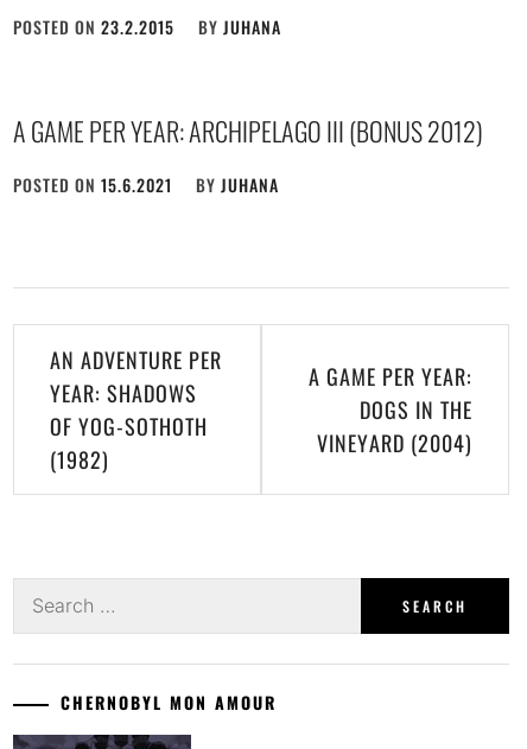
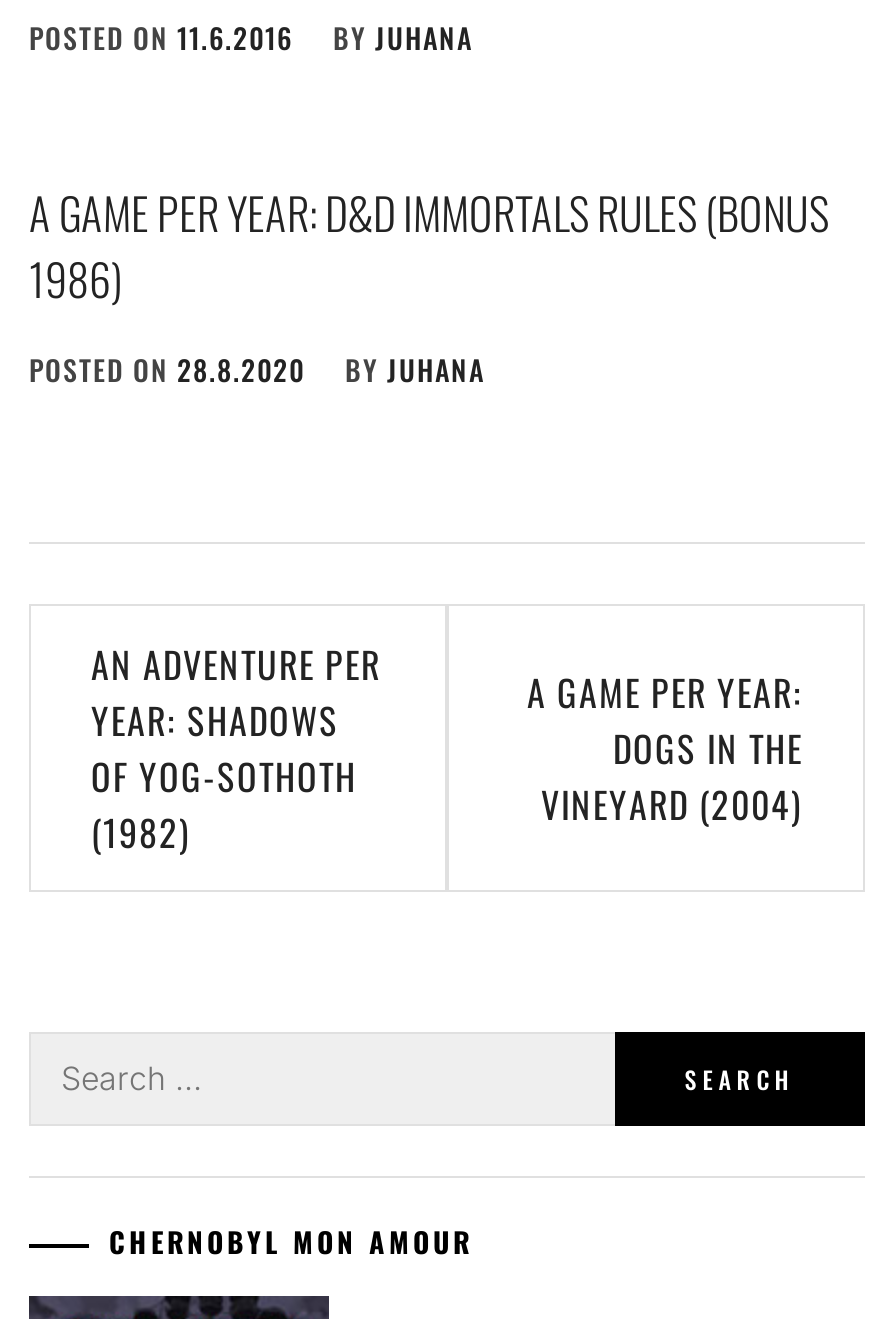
- POSTED ON 23.2.2015 BY JUHANA
+ POSTED ON 11.6.2016 BY JUHANA

- A GAME PER YEAR: ARCHIPELAGO III (BONUS 2012)
+ A GAME PER YEAR: D&D IMMORTALS RULES (BONUS
+ 1986)

- POSTED ON 15.6.2021 BY JUHANA
+ POSTED ON 28.8.2020 BY JUHANA
